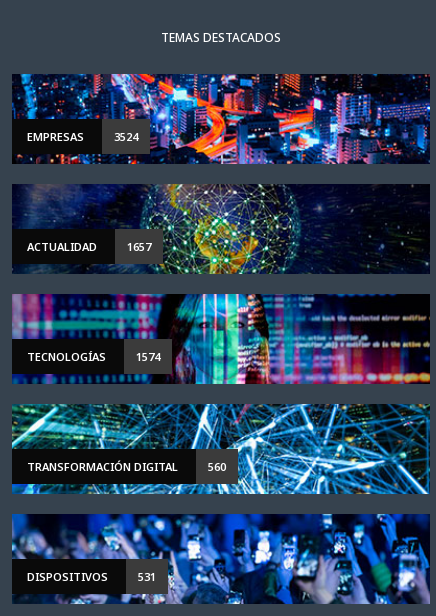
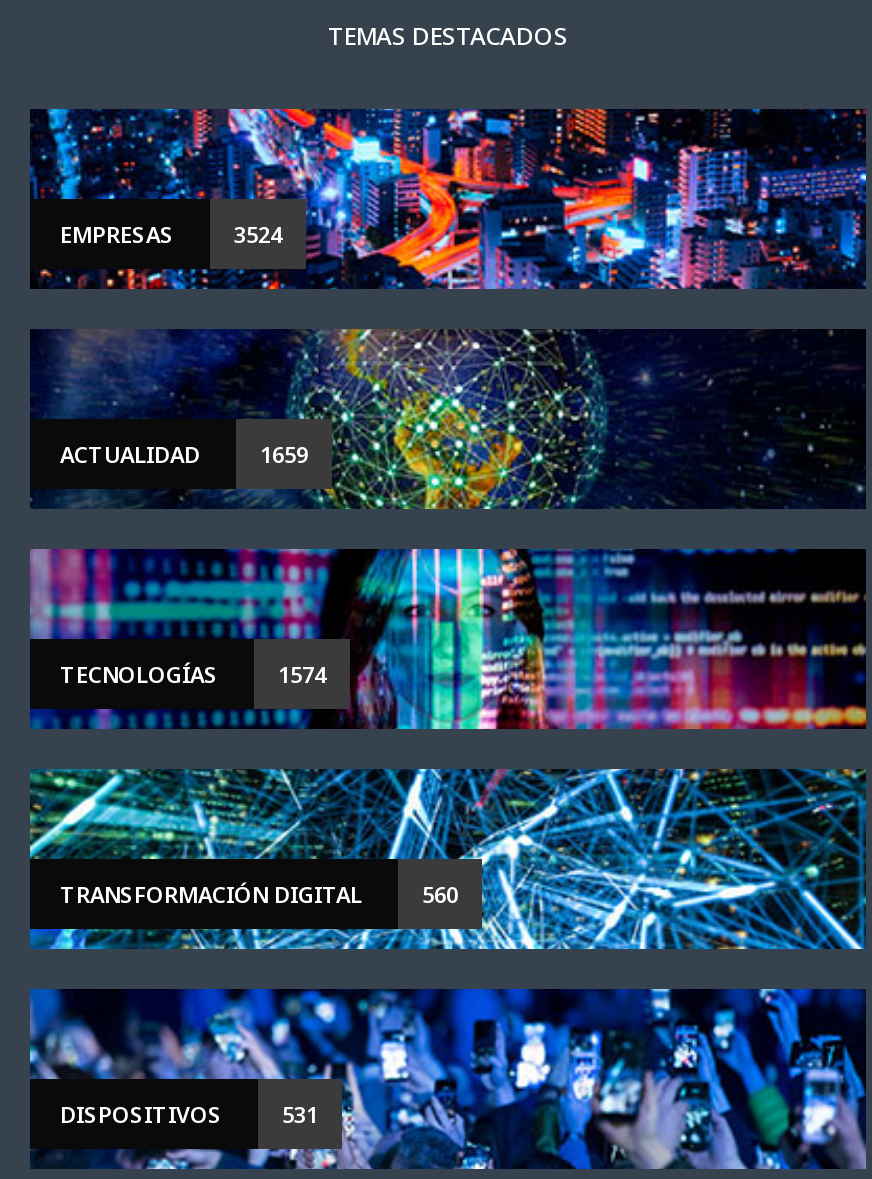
- 1657
+ 1659
